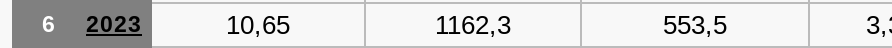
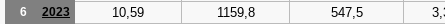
- 10,65
+ 10,59

- 1162,3
+ 1159,8

- 553,5
+ 547,5
